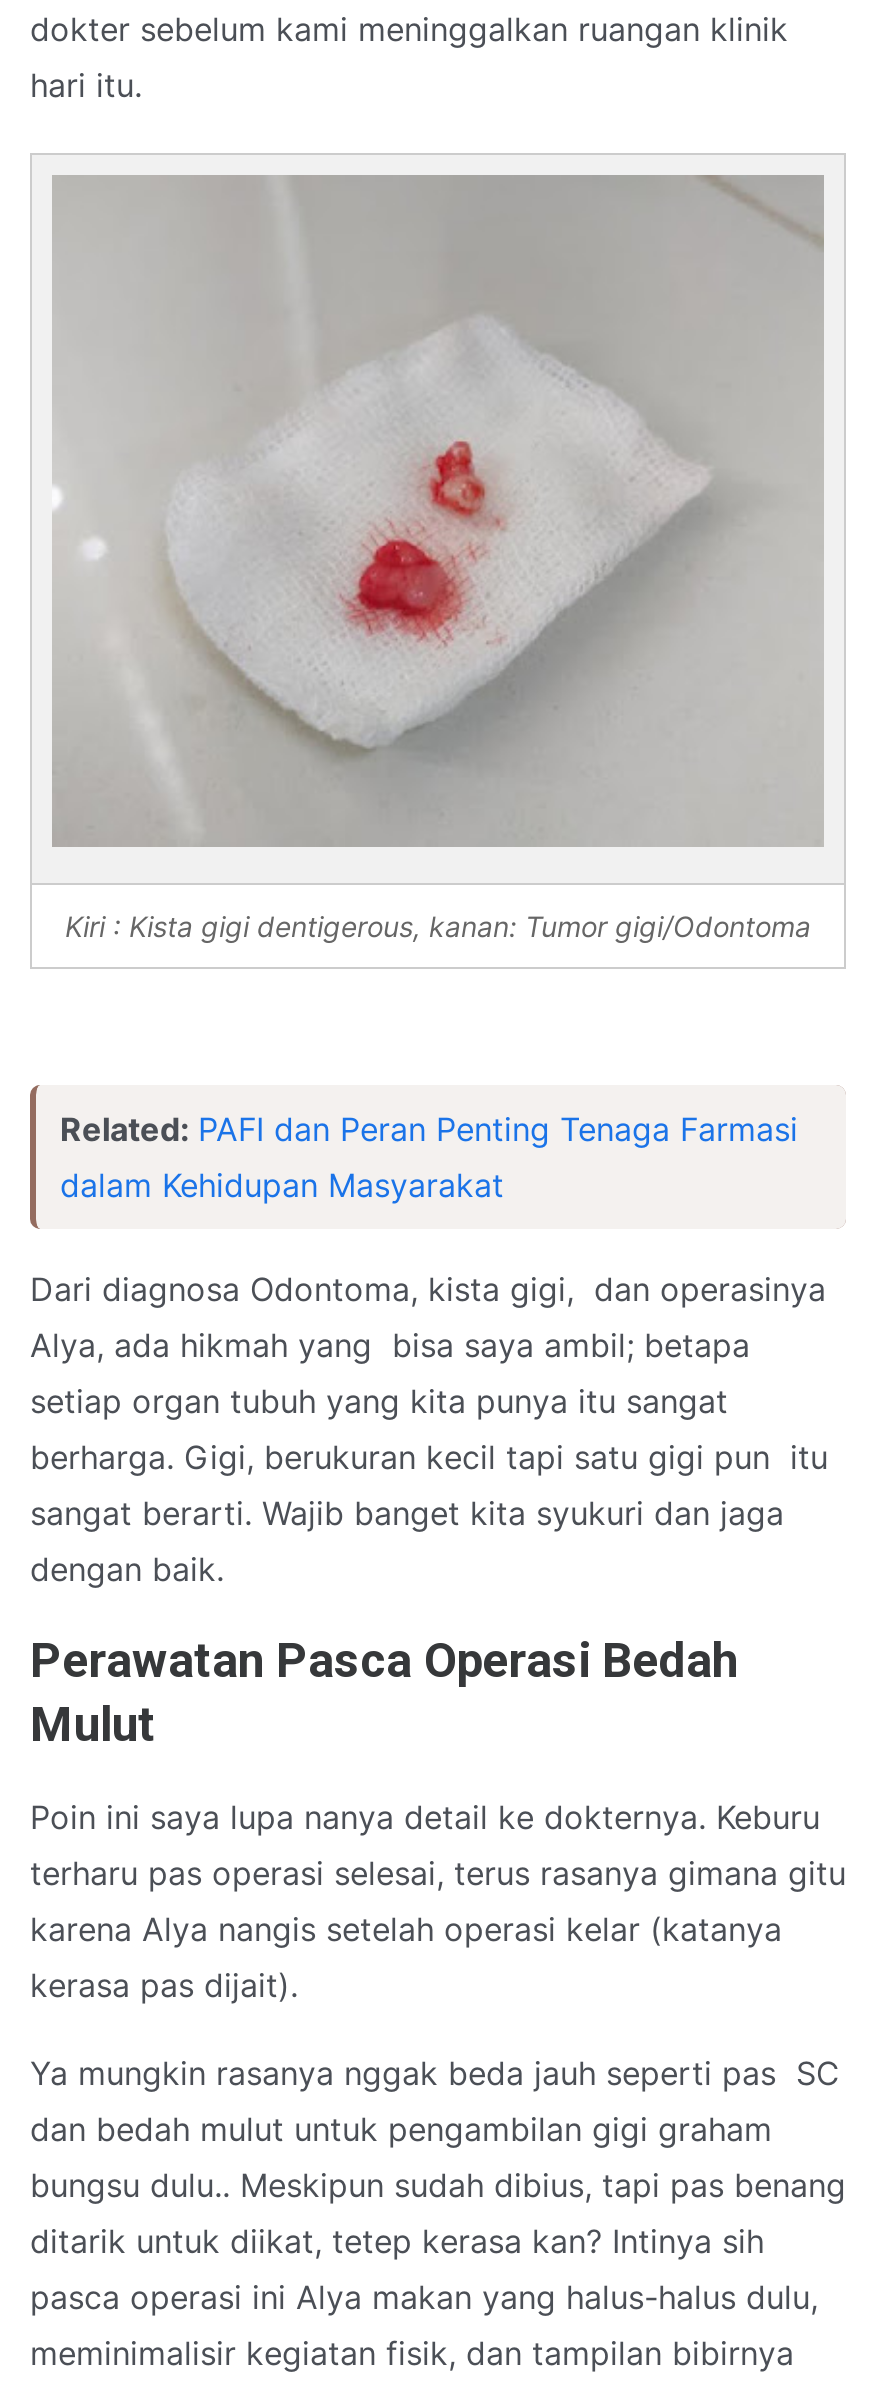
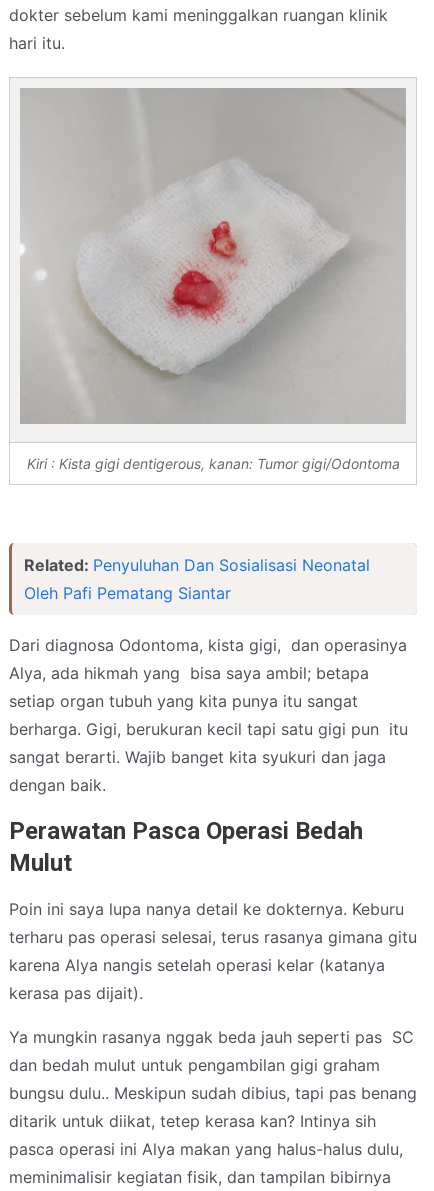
- Related: PAFI dan Peran Penting Tenaga Farmasi
- dalam Kehidupan Masyarakat
+ Related: Penyuluhan Dan Sosialisasi Neonatal
+ Oleh Pafi Pematang Siantar
